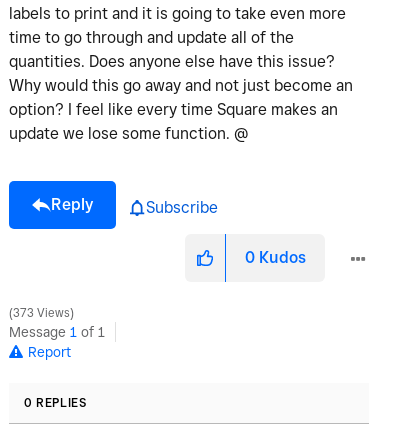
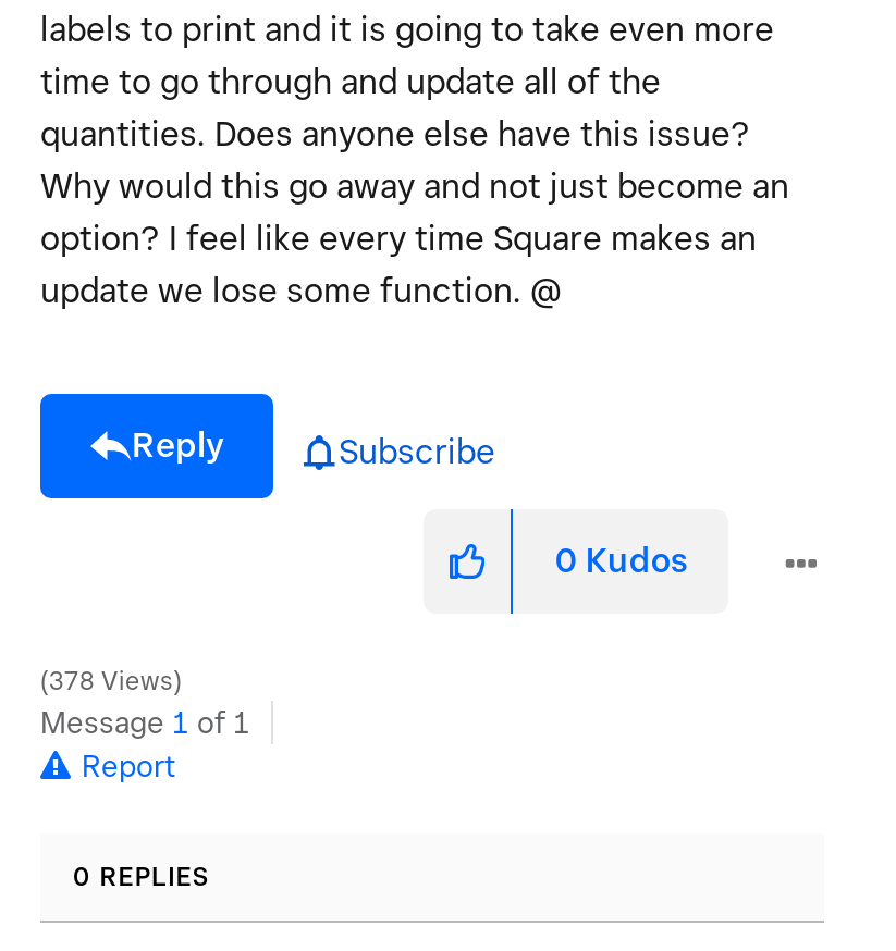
- 373 Views
+ 378 Views
